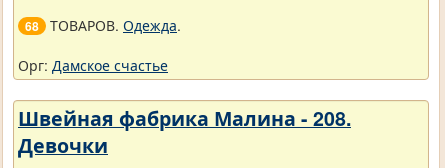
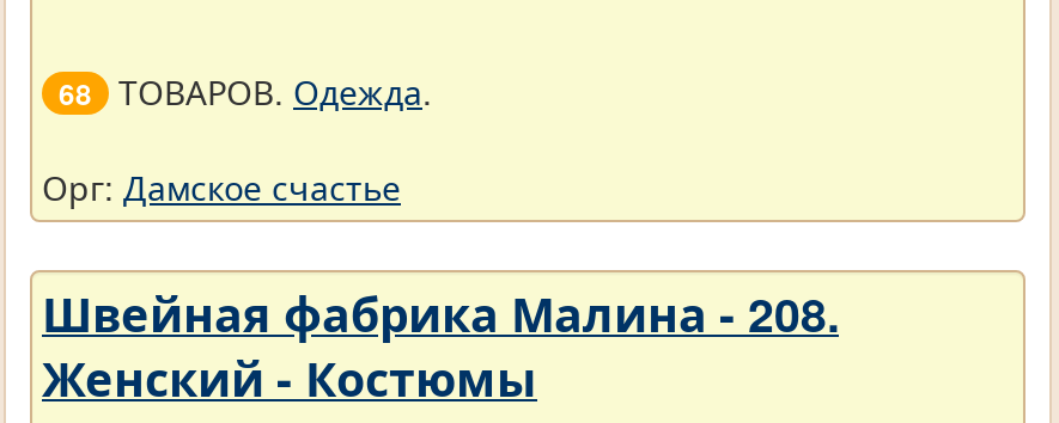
- Девочки
+ Женский - Костюмы
